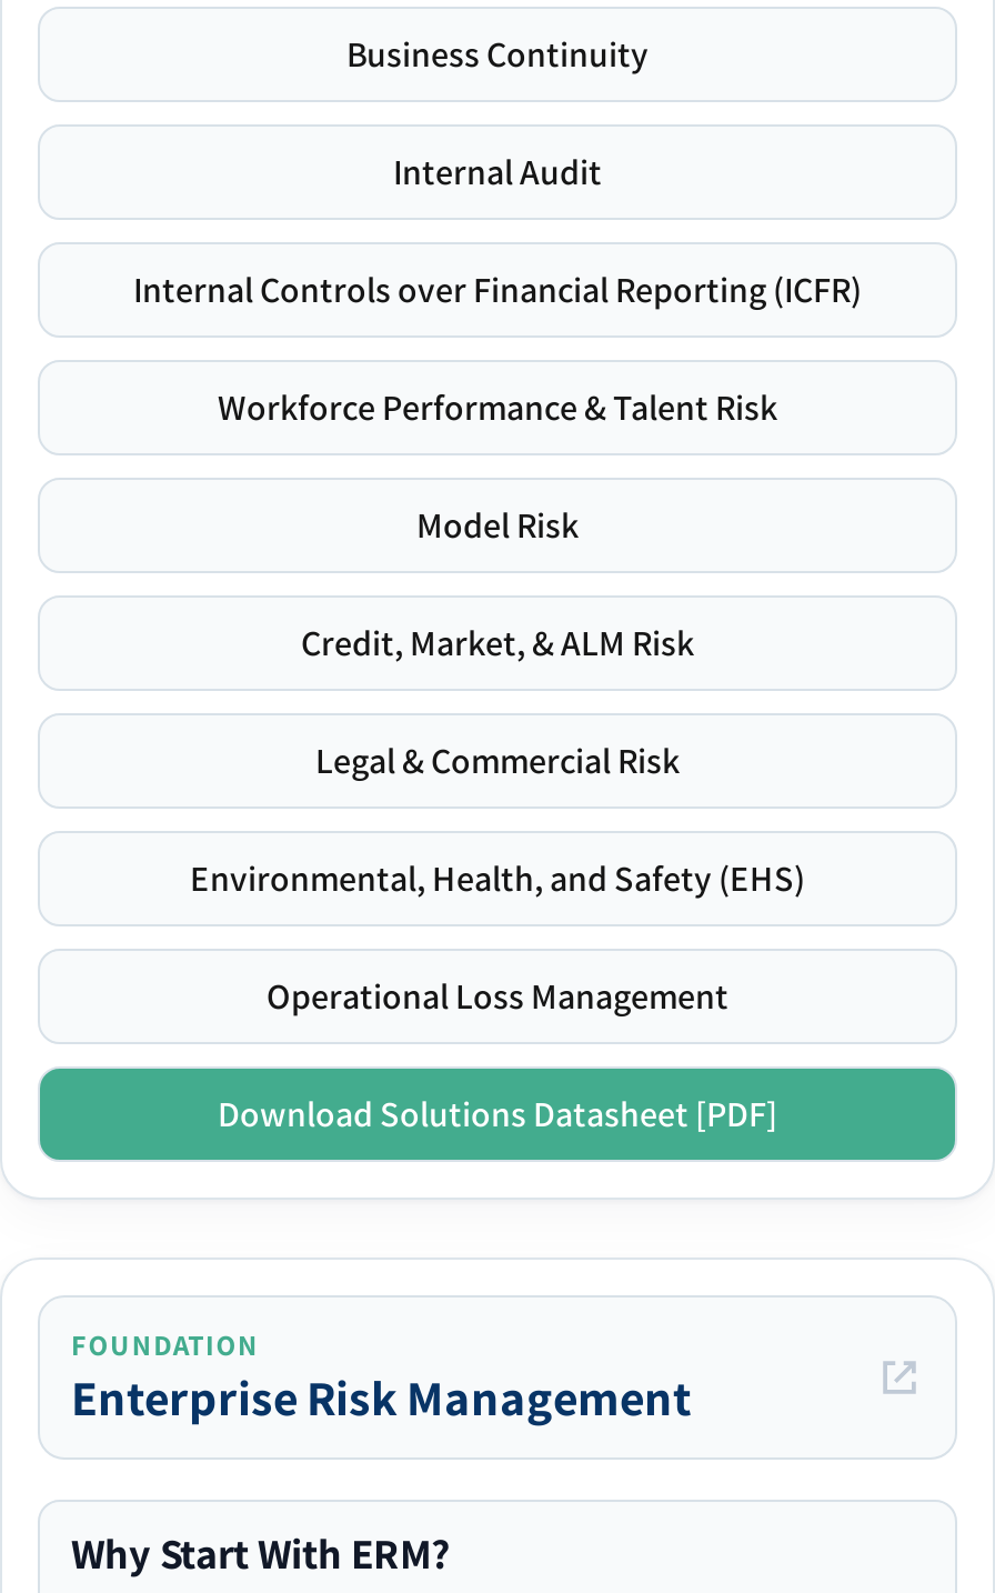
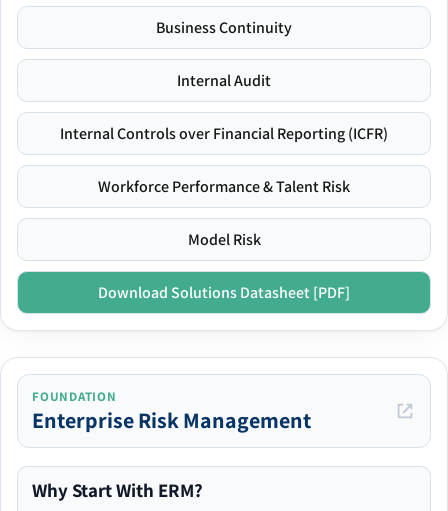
- Credit, Market, & ALM Risk
- Legal & Commercial Risk
- Environmental, Health, and Safety (EHS)
- Operational Loss Management
